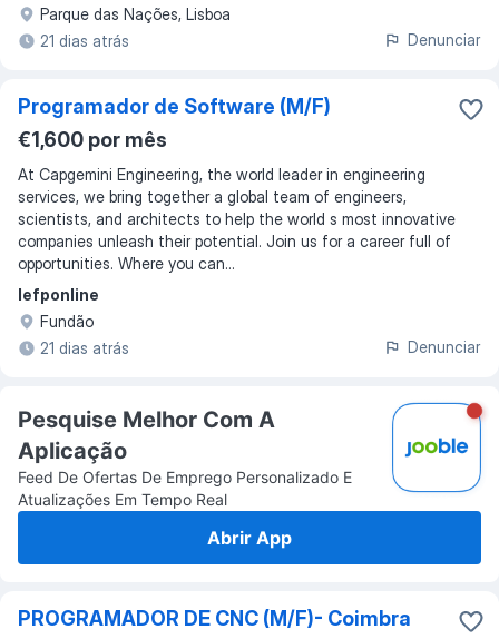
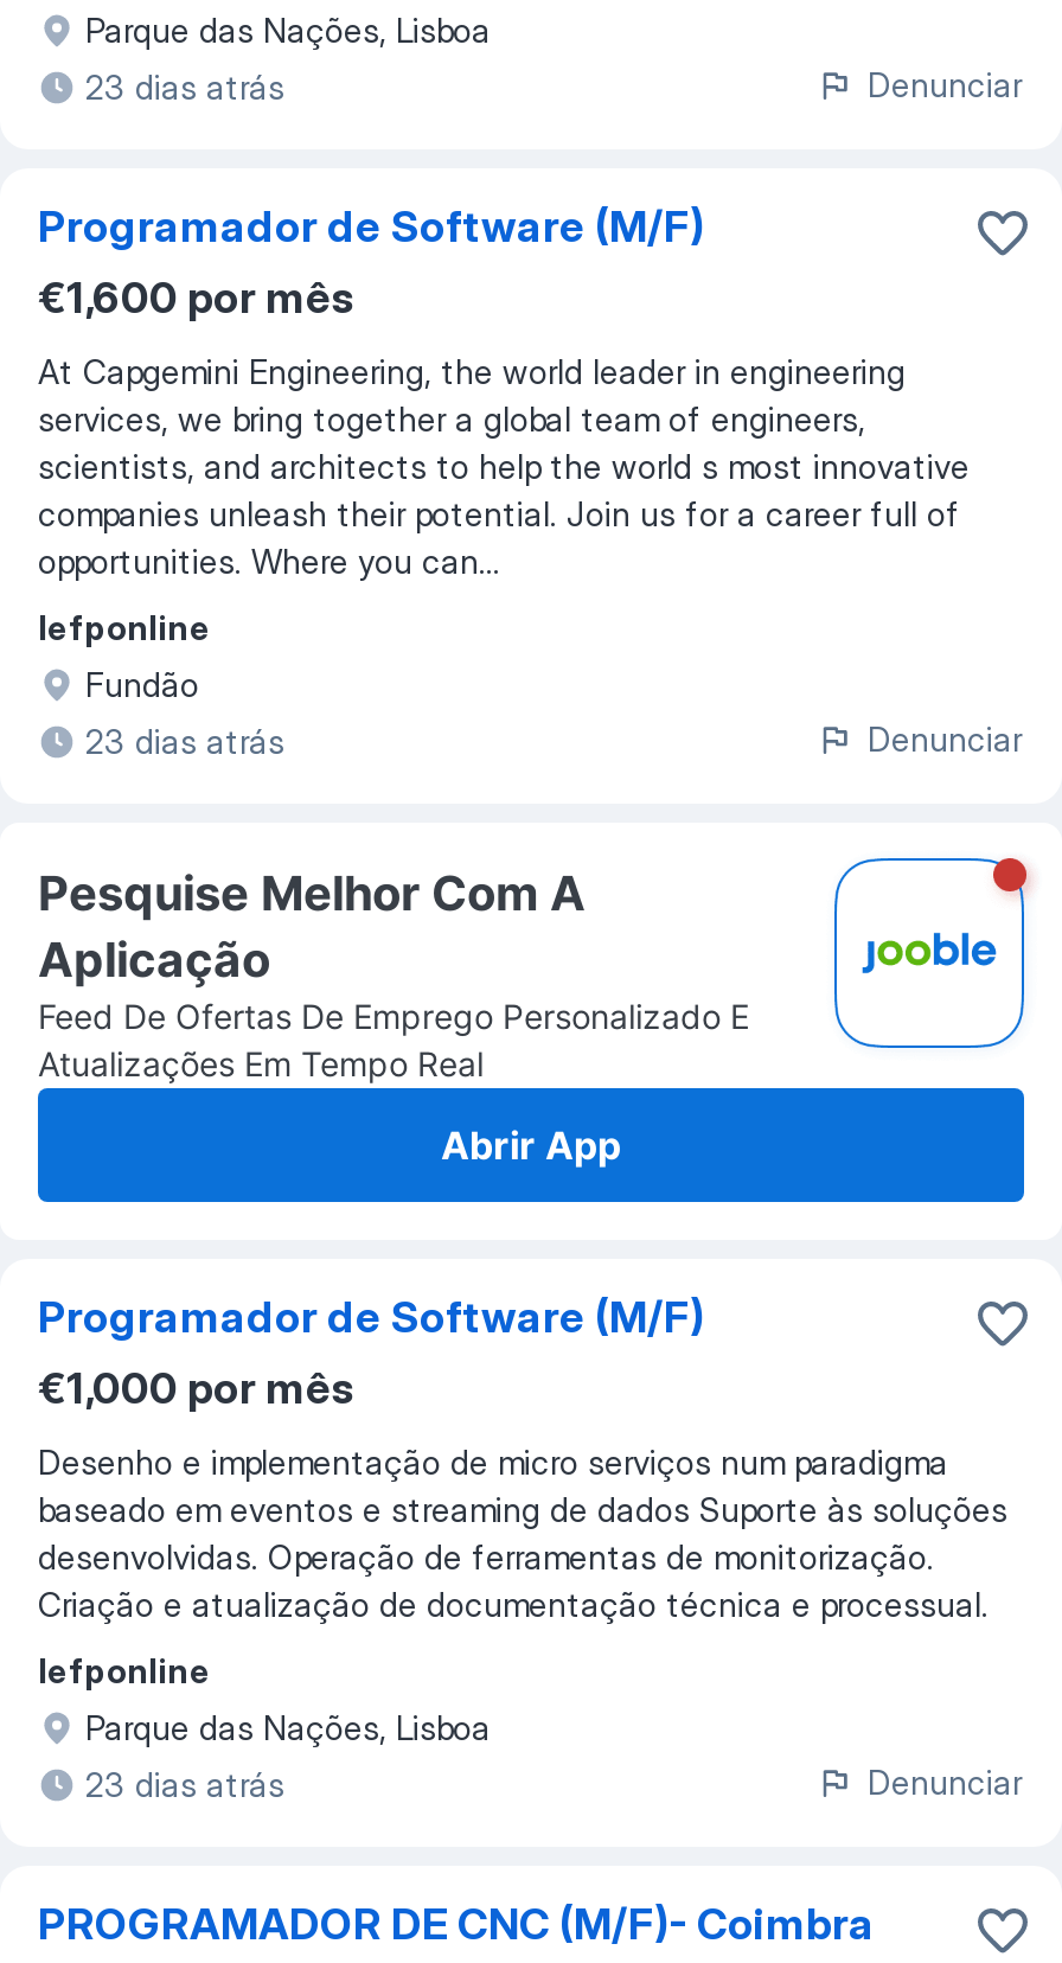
- 21 dias atrás
+ 23 dias atrás

- 21 dias atrás
+ 23 dias atrás

+ Programador de Software (M/F)
+ €1,000 por mês
+ Desenho e implementação de micro serviços num paradigma
+ baseado em eventos e streaming de dados Suporte às soluções
+ desenvolvidas. Operação de ferramentas de monitorização.
+ Criação e atualização de documentação técnica e processual.

+ Iefponline
+ Parque das Nações, Lisboa
+ 23 dias atrás

+ Denunciar
